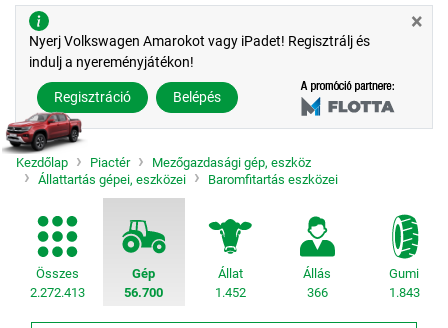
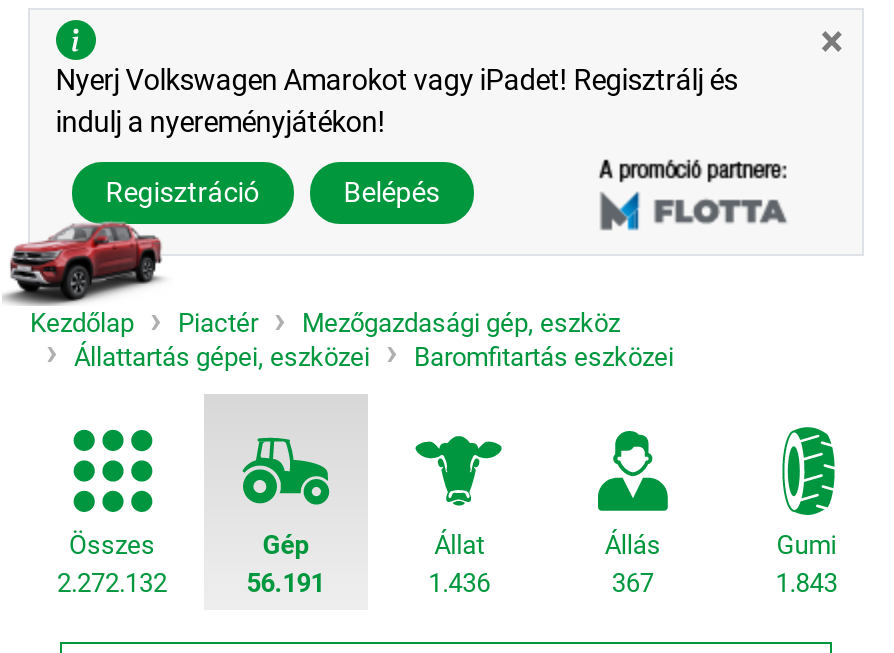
- 2.272.413
+ 2.272.132

- 56.700
+ 56.191

- 1.452
+ 1.436

- 366
+ 367
